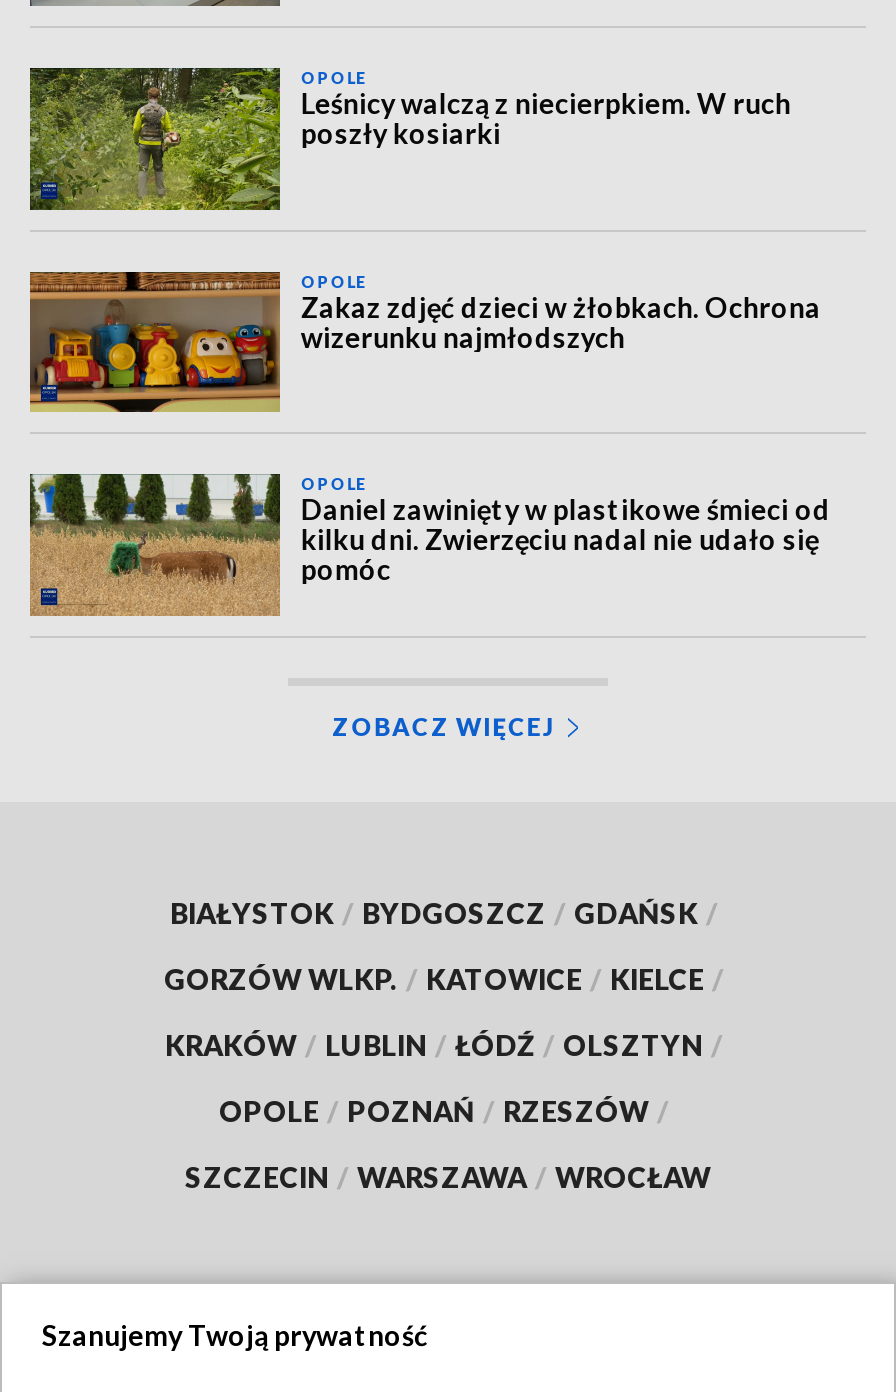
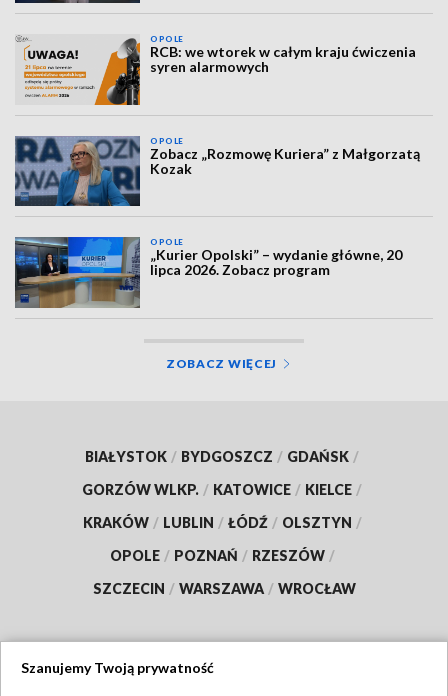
- [image]
- Leśnicy walczą z niecierpkiem. W ruch
- poszły kosiarki
+ [image]
+ RCB: we wtorek w całym kraju ćwiczenia
+ syren alarmowych

- [image]
- Zakaz zdjęć dzieci w żłobkach. Ochrona
- wizerunku najmłodszych
+ [image]
+ Zobacz „Rozmowę Kuriera” z Małgorzatą
+ Kozak

- [image]
- Daniel zawinięty w plastikowe śmieci od
- kilku dni. Zwierzęciu nadal nie udało się
- pomóc
+ [image]
+ „Kurier Opolski” – wydanie główne, 20
+ lipca 2026. Zobacz program
